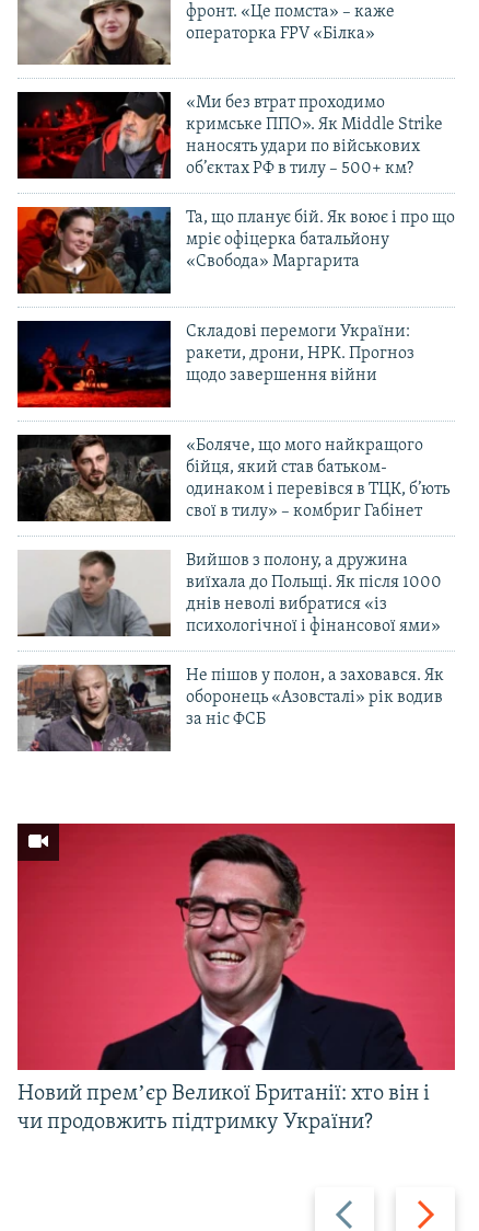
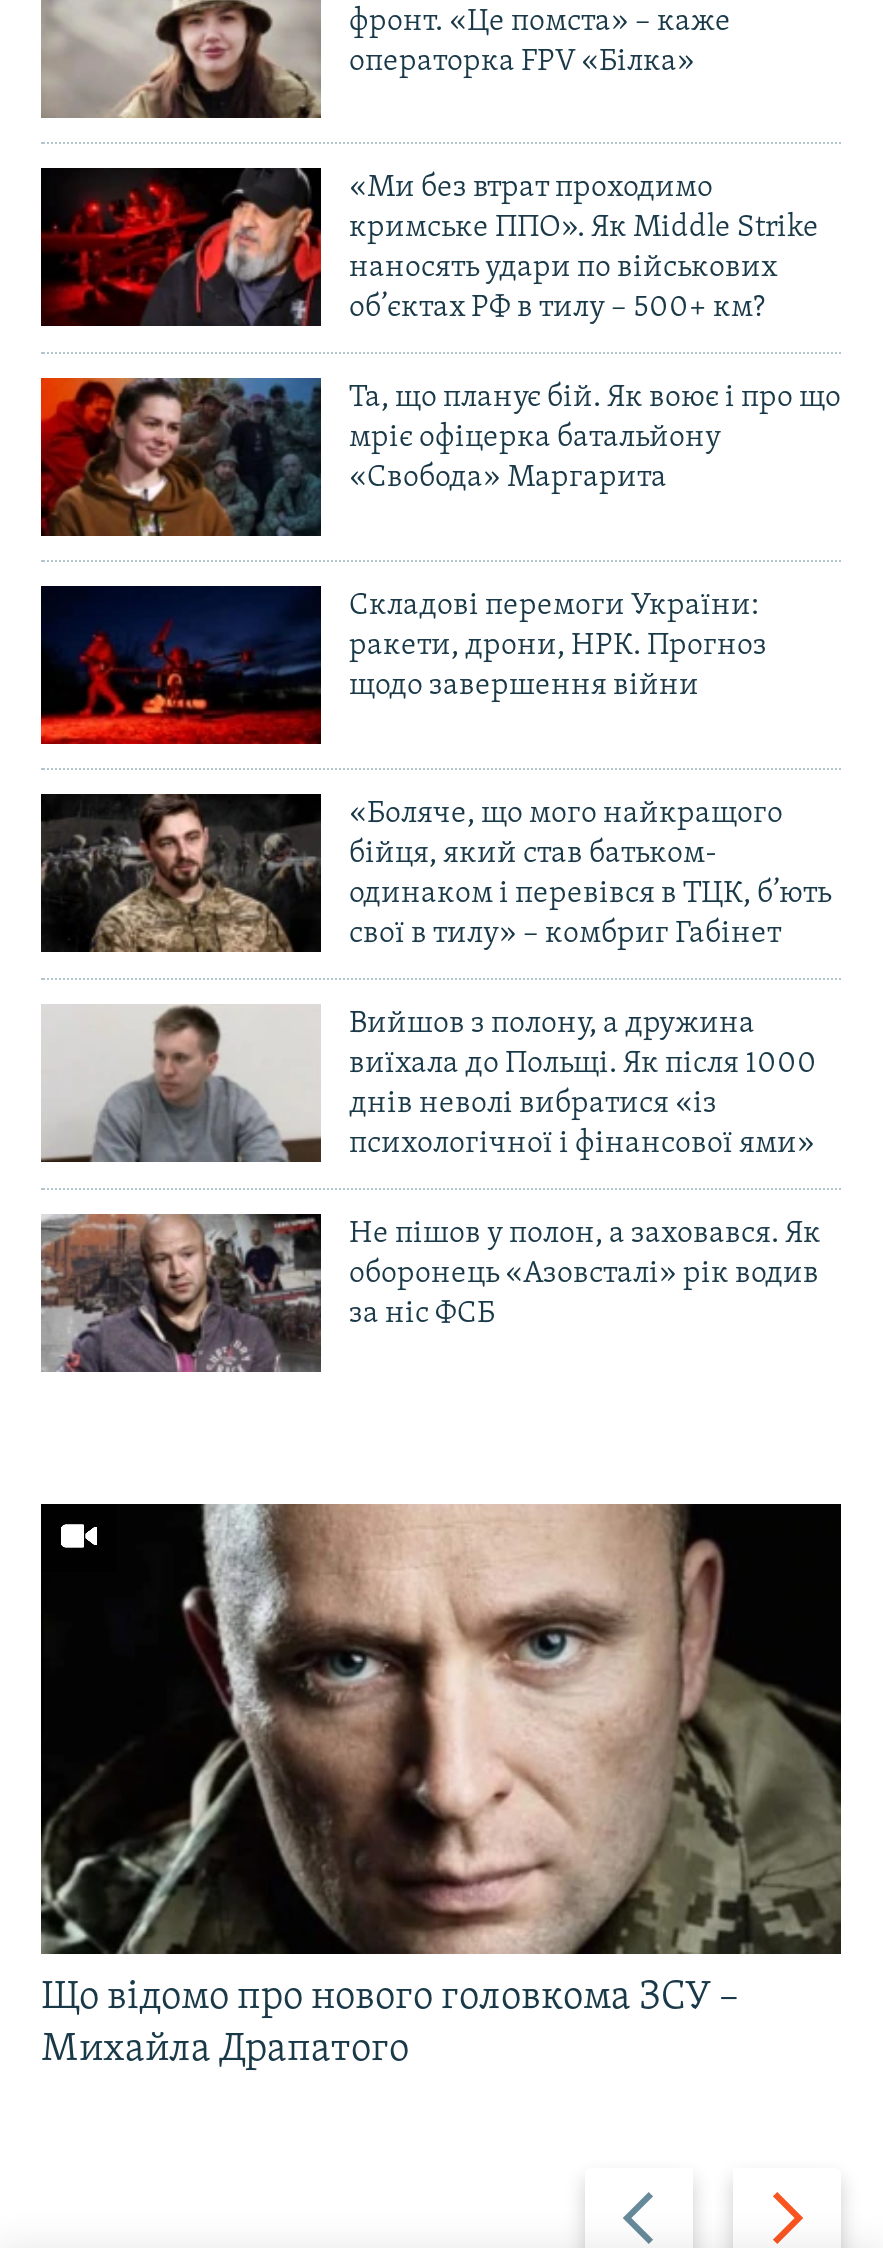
- [image]
- Новий премʼєр Великої Британії: хто він і
- чи продовжить підтримку України?
+ [image]
+ Що відомо про нового головкома ЗСУ –
+ Михайла Драпатого
